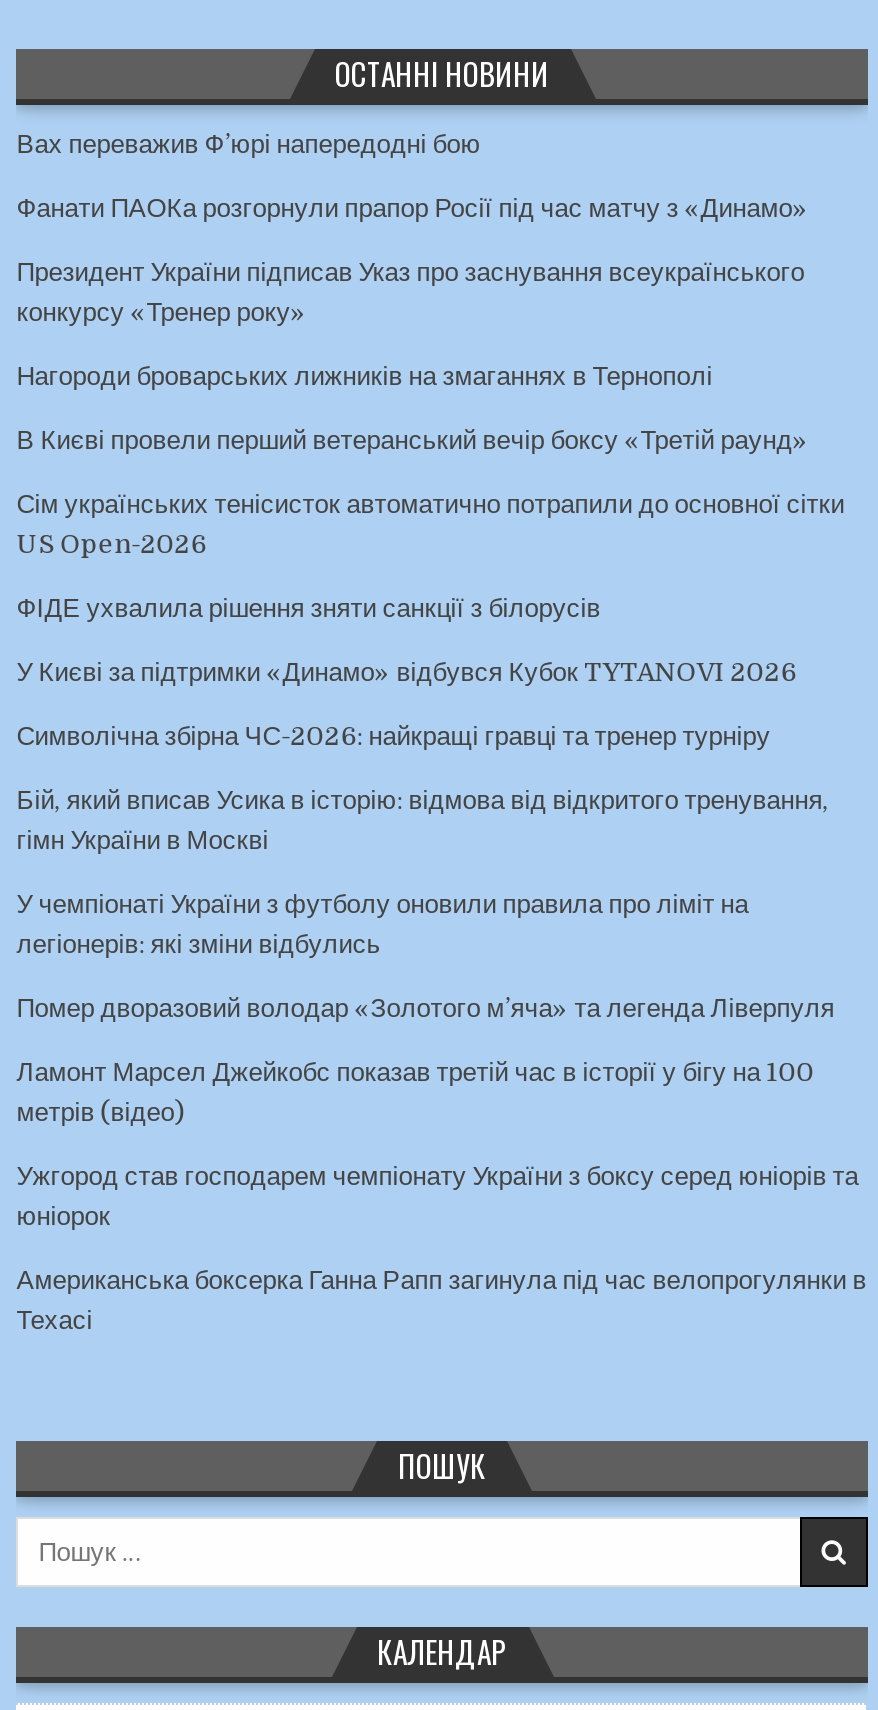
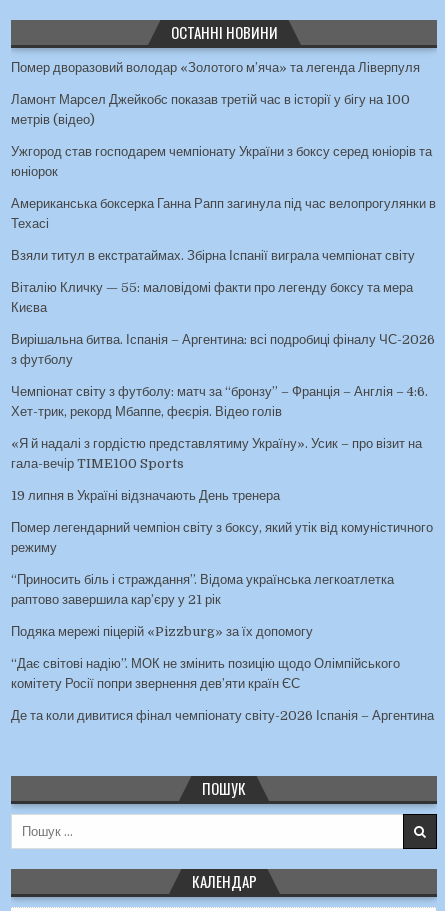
- Вах переважив Ф’юрі напередодні бою
- Фанати ПАОКа розгорнули прапор Росії під час матчу з «Динамо»
- Президент України підписав Указ про заснування всеукраїнського
- конкурсу «Тренер року»
- Нагороди броварських лижників на змаганнях в Тернополі
- В Києві провели перший ветеранський вечір боксу «Третій раунд»
- Сім українських тенісисток автоматично потрапили до основної сітки
- US Open-2026
- ФІДЕ ухвалила рішення зняти санкції з білорусів
- У Києві за підтримки «Динамо» відбувся Кубок TYTANOVI 2026
- Символічна збірна ЧС-2026: найкращі гравці та тренер турніру
- Бій, який вписав Усика в історію: відмова від відкритого тренування,
- гімн України в Москві
- У чемпіонаті України з футболу оновили правила про ліміт на
- легіонерів: які зміни відбулись

moved up: Помер дворазовий володар «Золотого м’яча» та легенда Ліверпуля | Ламонт Марсел Джейкобс показав третій час в історії у бігу на 100 | метрів (відео) | Ужгород став господарем чемпіонату України з боксу серед юніорів та | юніорок | Американська боксерка Ганна Рапп загинула під час велопрогулянки в | Техасі

+ Взяли титул в екстратаймах. Збірна Іспанії виграла чемпіонат світу
+ Віталію Кличку — 55: маловідомі факти про легенду боксу та мера
+ Києва
+ Вирішальна битва. Іспанія – Аргентина: всі подробиці фіналу ЧС-2026
+ з футболу
+ Чемпіонат світу з футболу: матч за “бронзу” – Франція – Англія – 4:6.
+ Хет-трик, рекорд Мбаппе, феєрія. Відео голів
+ «Я й надалі з гордістю представлятиму Україну». Усик – про візит на
+ гала-вечір TIME100 Sports
+ 19 липня в Україні відзначають День тренера
+ Помер легендарний чемпіон світу з боксу, який утік від комуністичного
+ режиму
+ “Приносить біль і страждання”. Відома українська легкоатлетка
+ раптово завершила кар’єру у 21 рік
+ Подяка мережі піцерій «Pizzburg» за їх допомогу
+ “Дає світові надію”. МОК не змінить позицію щодо Олімпійського
+ комітету Росії попри звернення дев’яти країн ЄС
+ Де та коли дивитися фінал чемпіонату світу-2026 Іспанія – Аргентина
